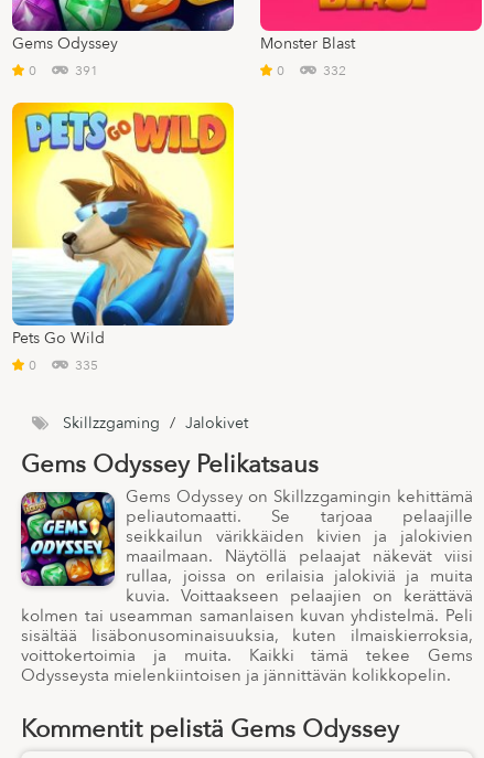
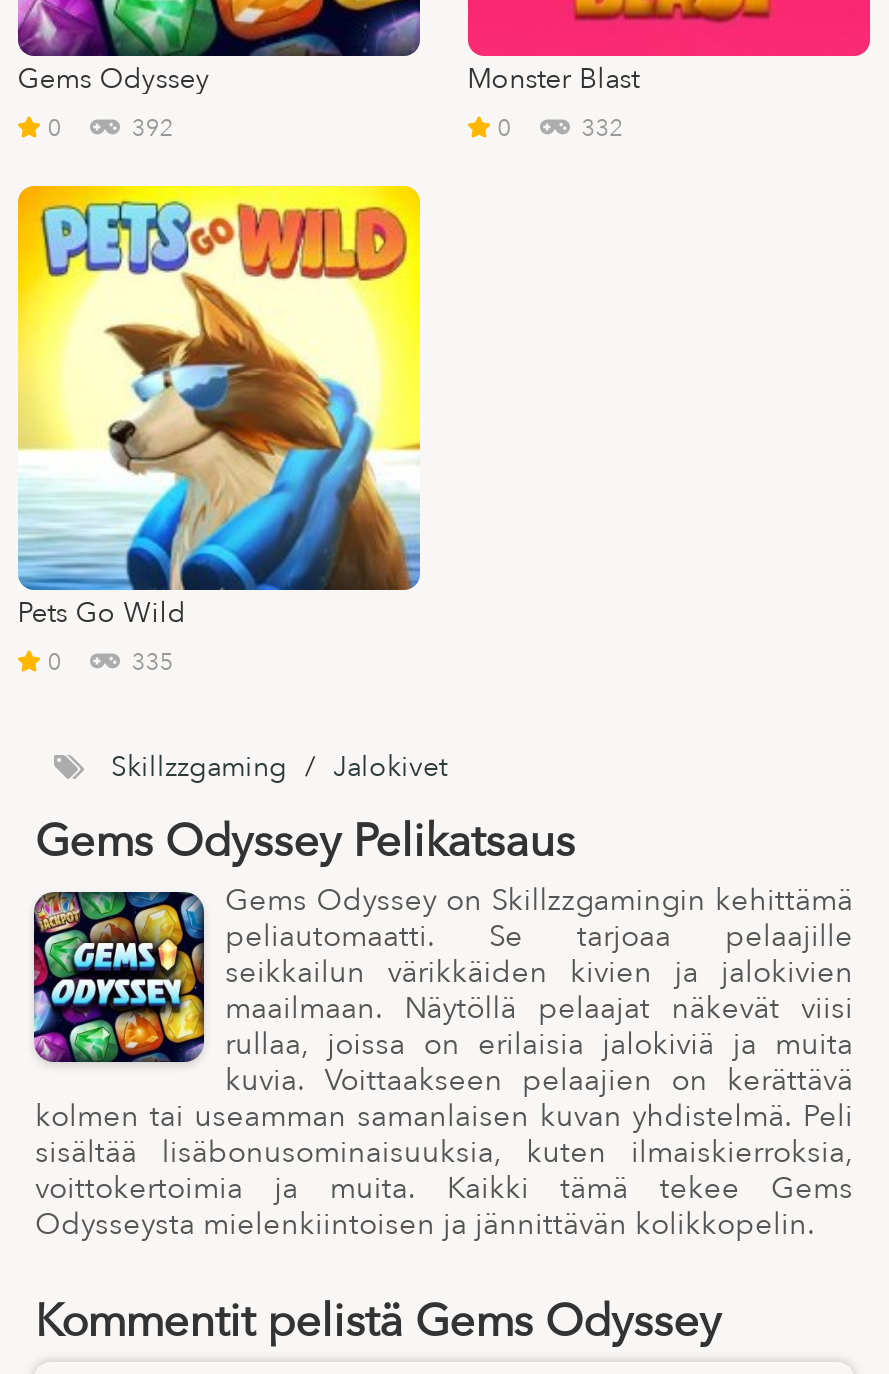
- 391
+ 392
